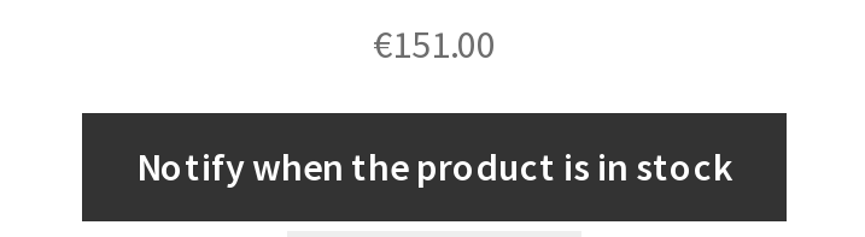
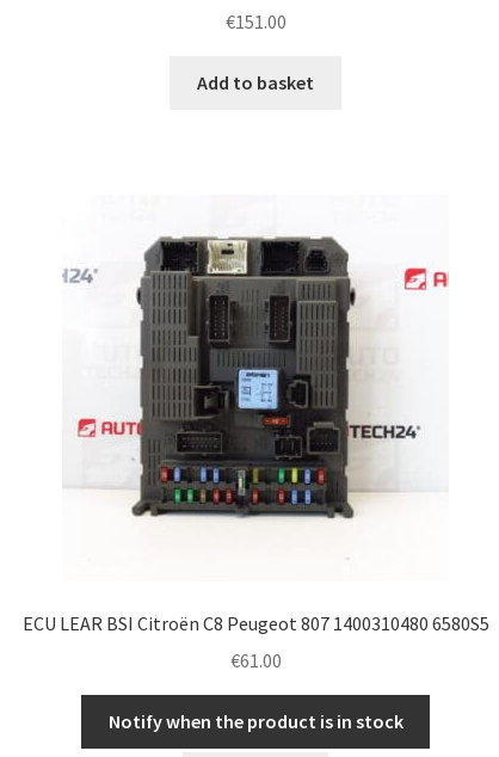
+ ECU LEAR BSI Citroën C8 Peugeot 807 1400310480 6580S5
+ €61.00

+ [image]

+ Add to basket
